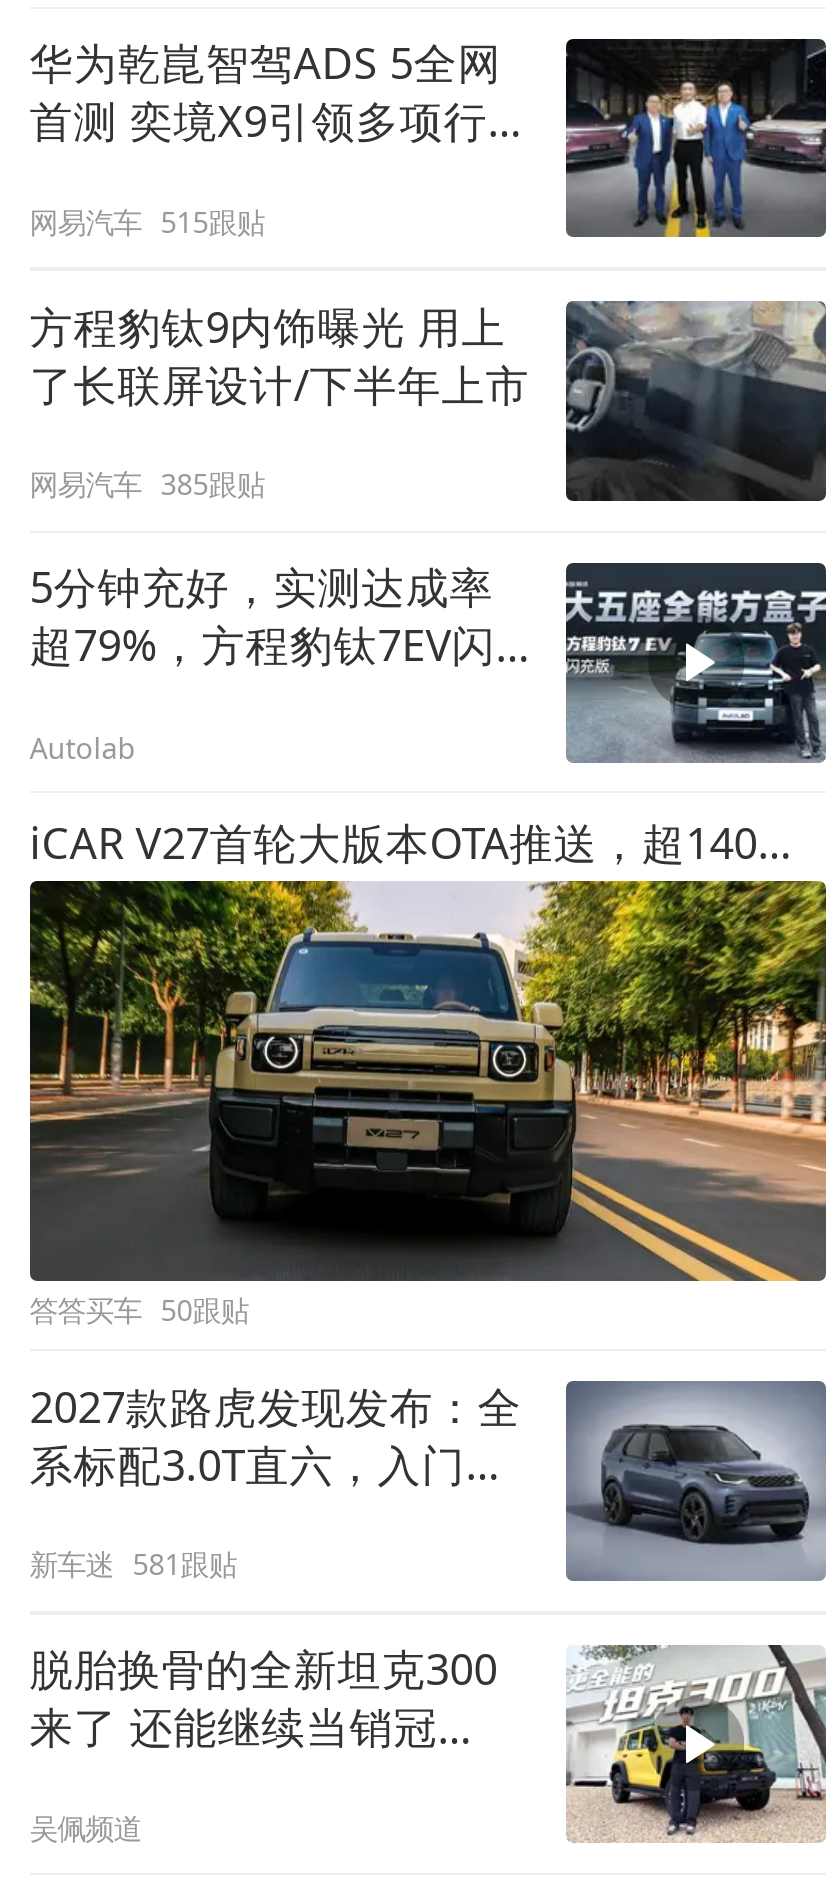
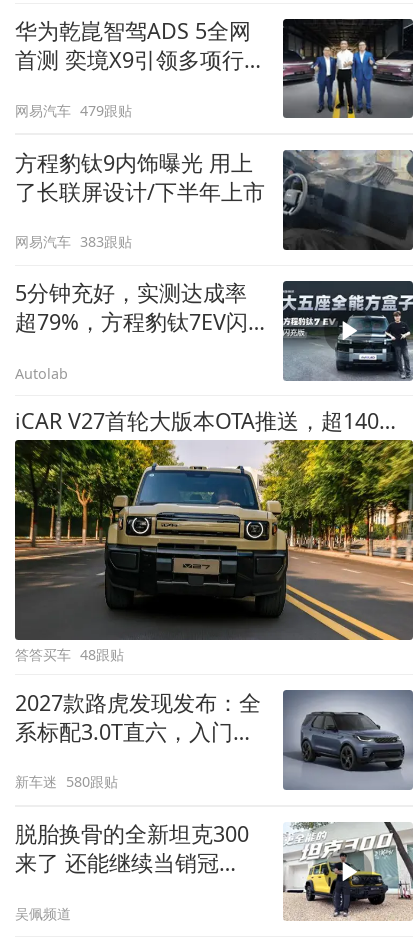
- 网易汽车 515跟贴
+ 网易汽车 479跟贴

- 网易汽车 385跟贴
+ 网易汽车 383跟贴

- 答答买车 50跟贴
+ 答答买车 48跟贴

- 新车迷 581跟贴
+ 新车迷 580跟贴
